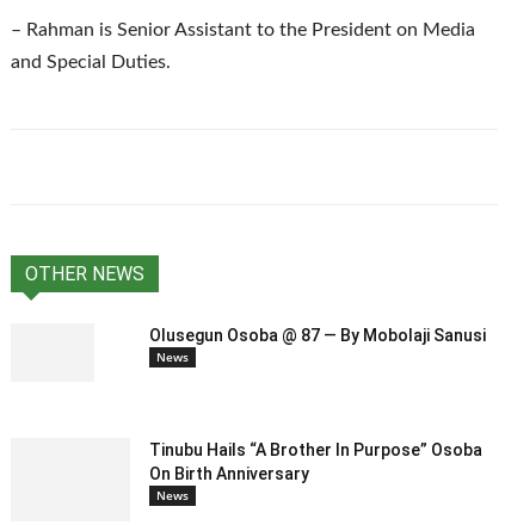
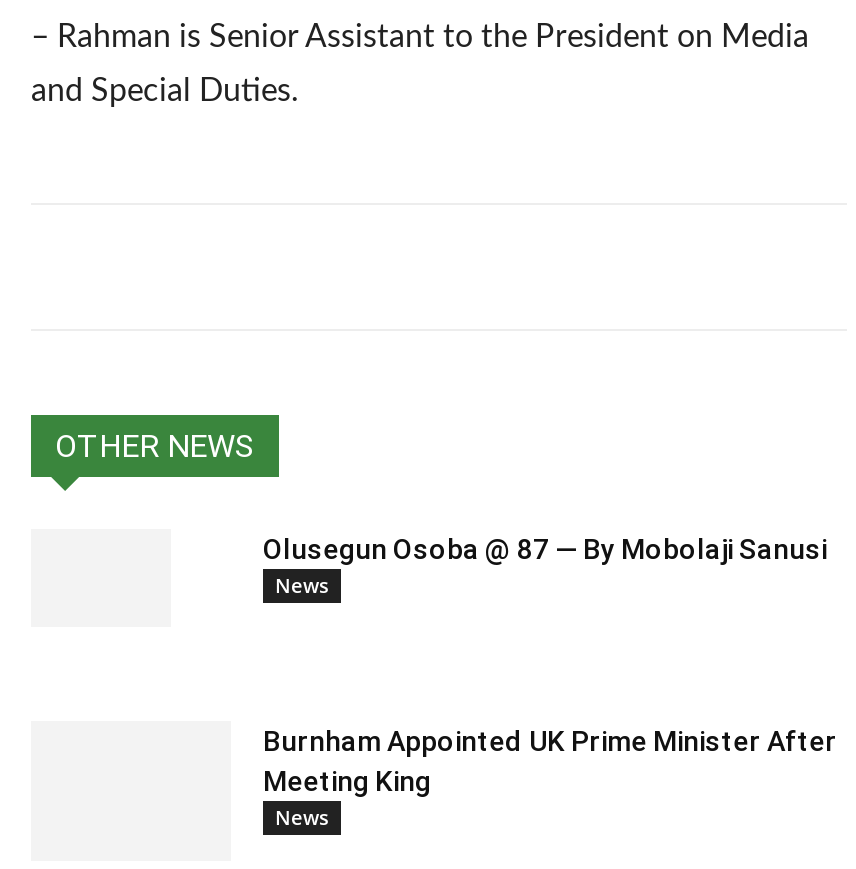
- Tinubu Hails “A Brother In Purpose” Osoba
- On Birth Anniversary
+ Burnham Appointed UK Prime Minister After
+ Meeting King
